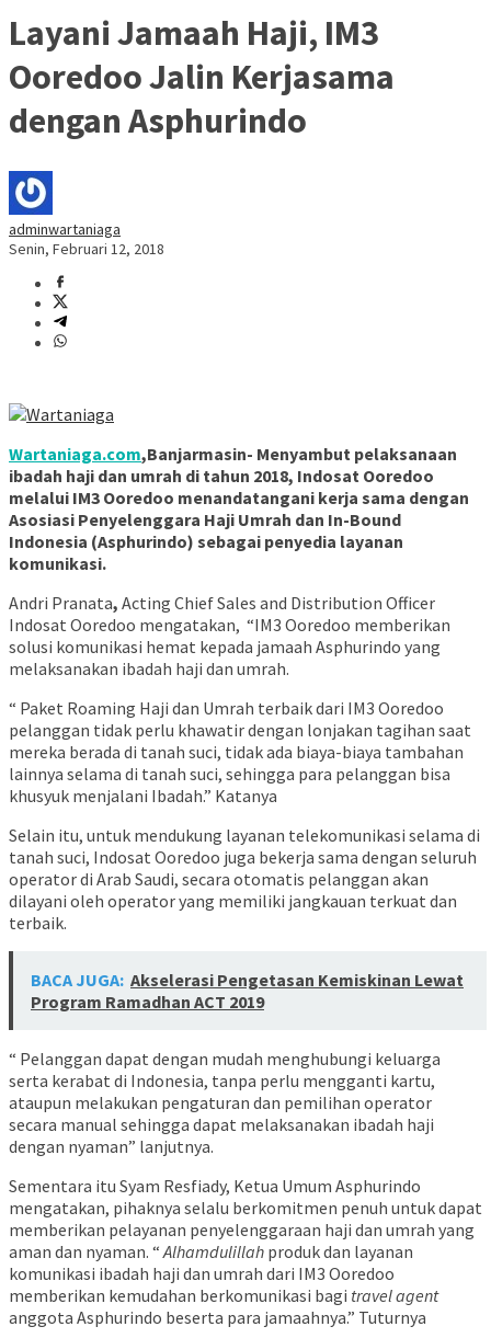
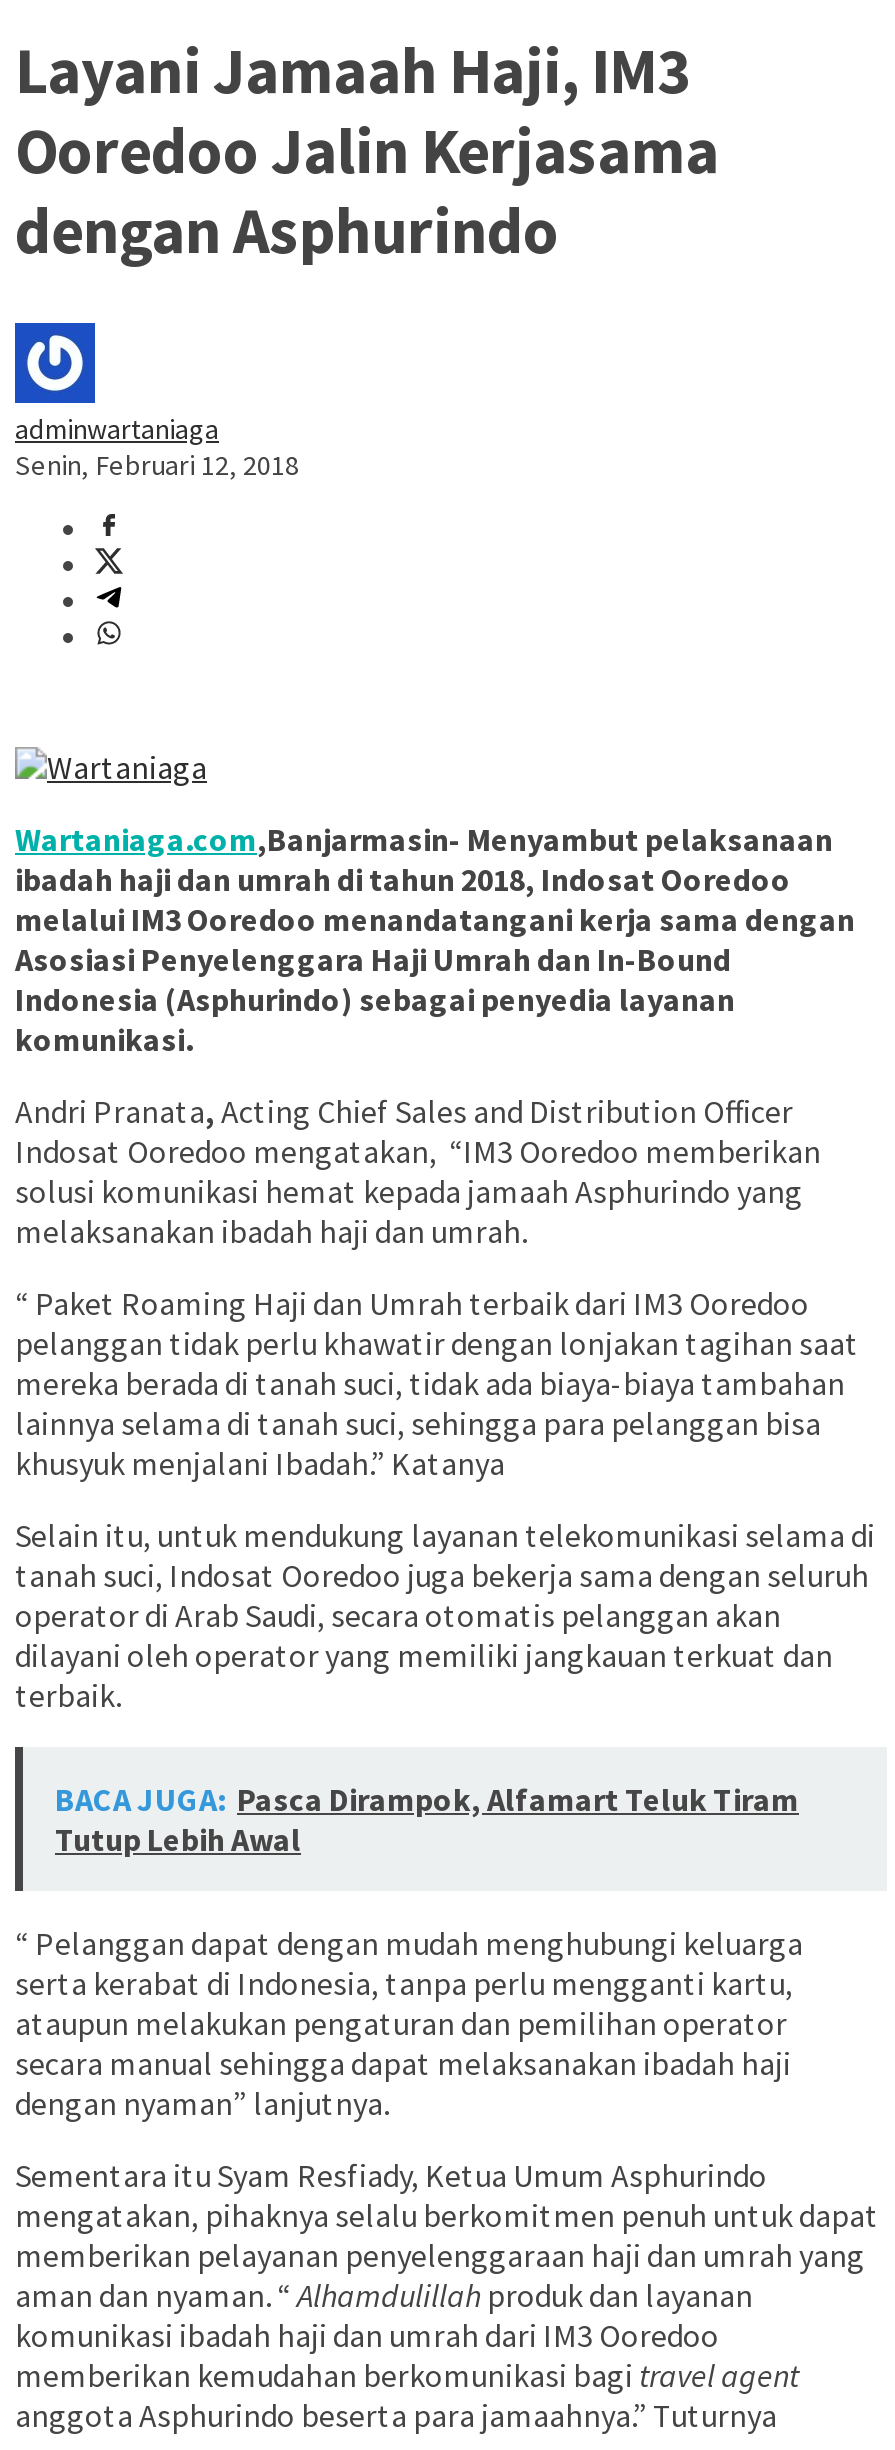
- BACA JUGA: Akselerasi Pengetasan Kemiskinan Lewat
- Program Ramadhan ACT 2019
+ BACA JUGA: Pasca Dirampok, Alfamart Teluk Tiram
+ Tutup Lebih Awal
